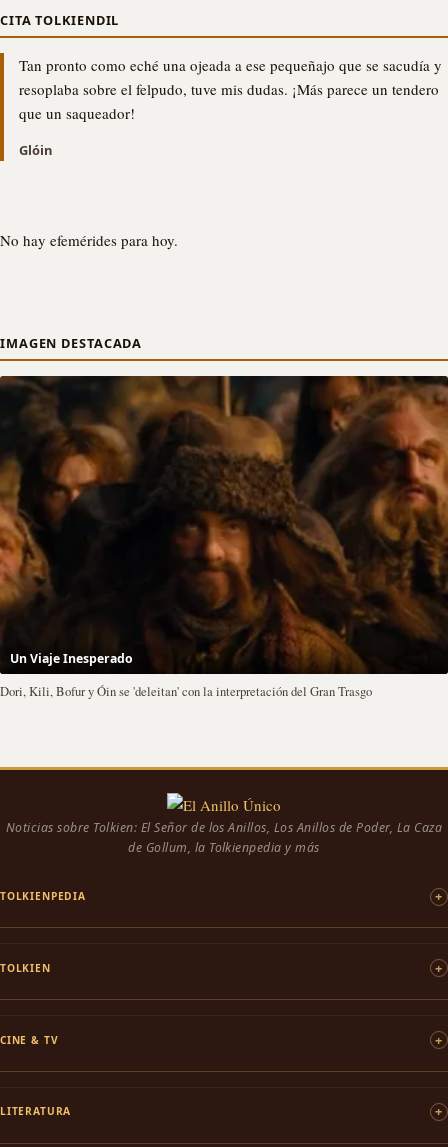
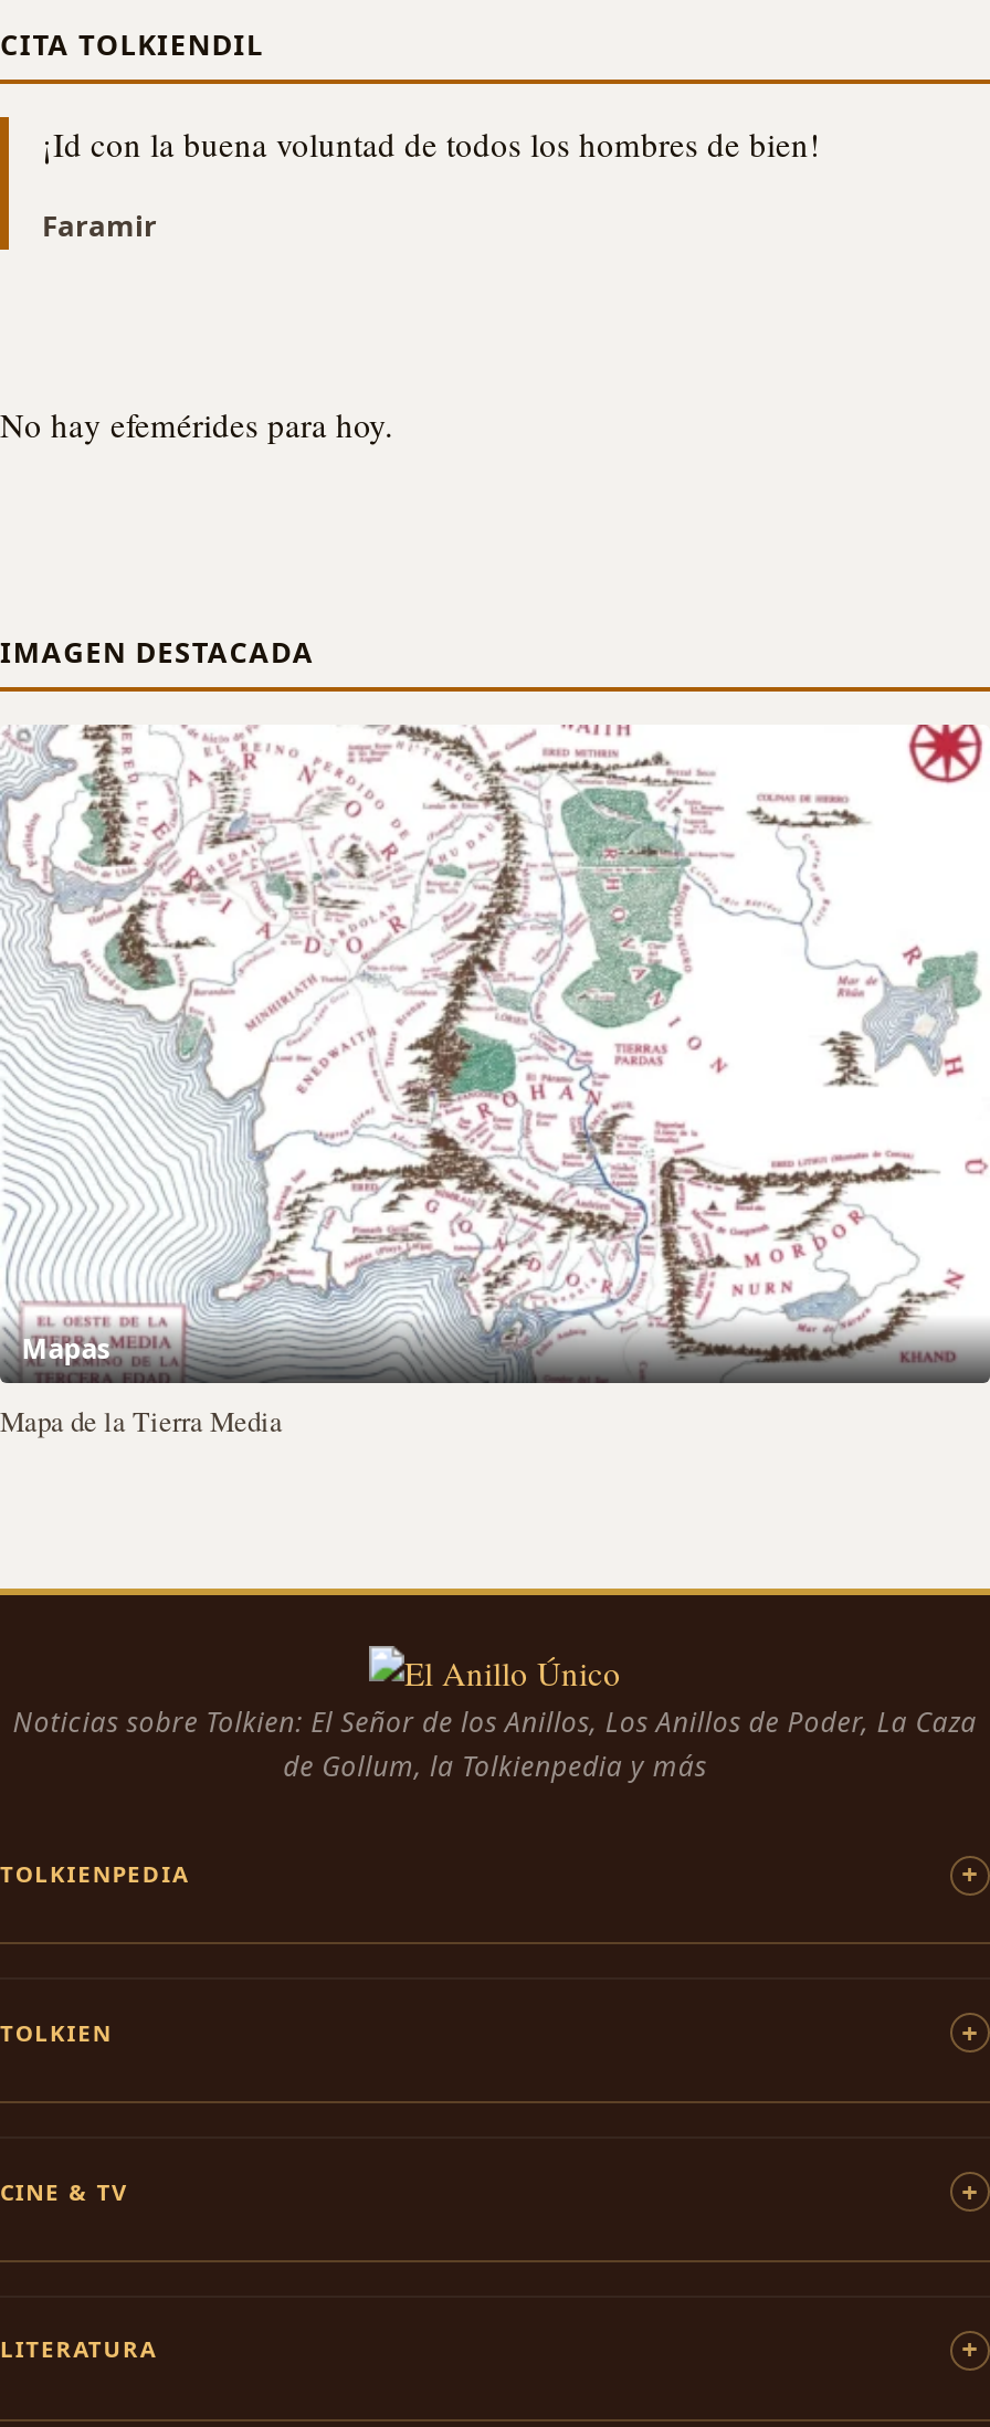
- Tan pronto como eché una ojeada a ese pequeñajo que se sacudía y
- resoplaba sobre el felpudo, tuve mis dudas. ¡Más parece un tendero
- que un saqueador!
+ ¡Id con la buena voluntad de todos los hombres de bien!

- Glóin
+ Faramir

- [image]
- Un Viaje Inesperado
+ [image]
+ Mapas

- Dori, Kili, Bofur y Óin se 'deleitan' con la interpretación del Gran Trasgo
+ Mapa de la Tierra Media
